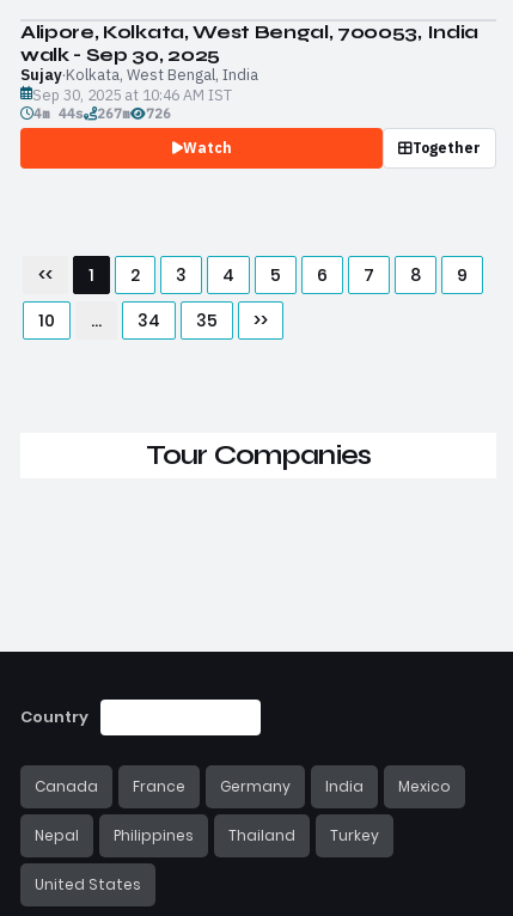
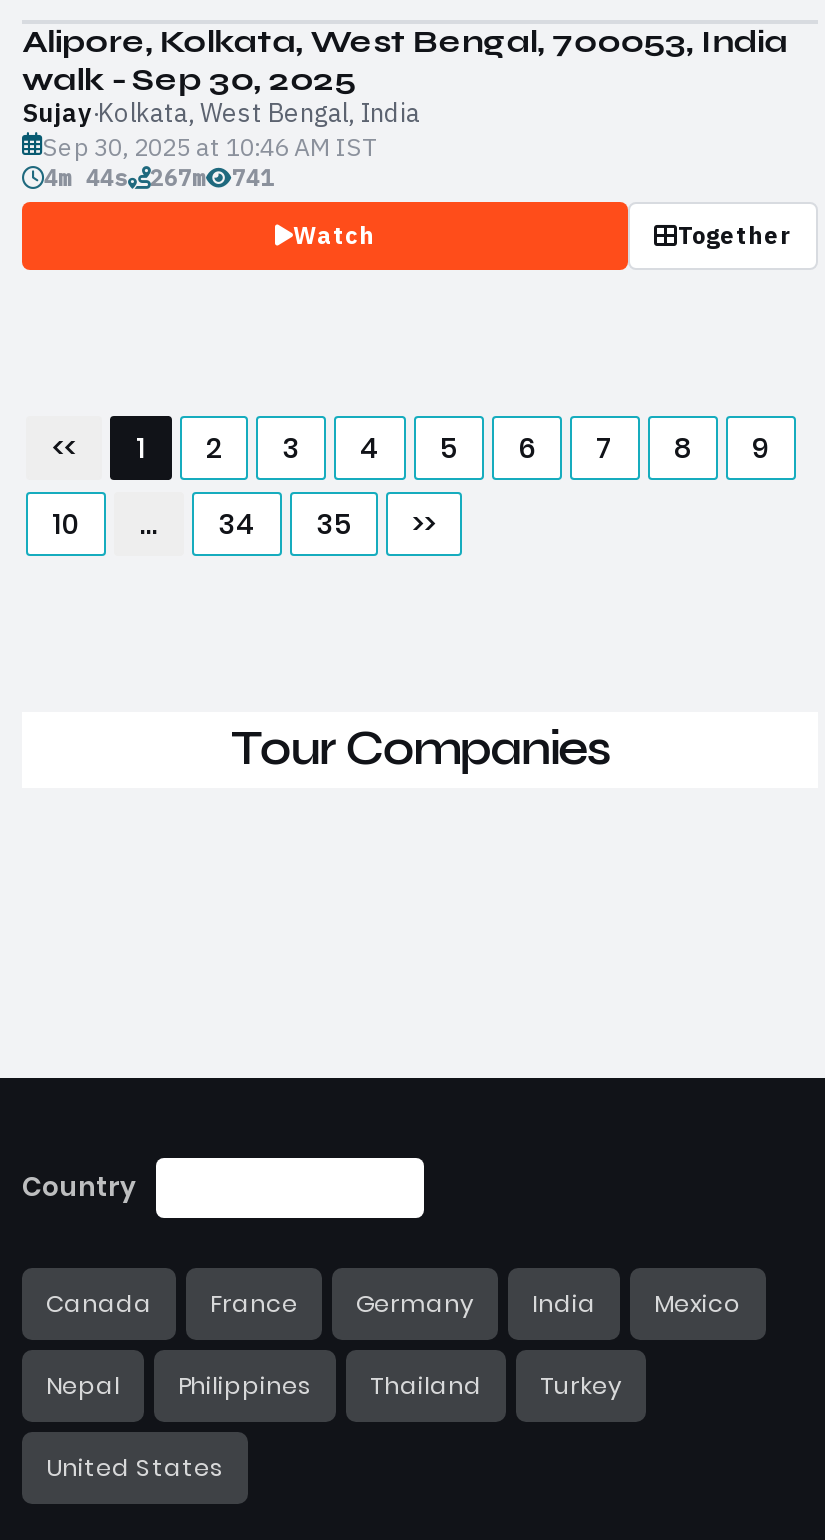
- 4m 44s 267m 726
+ 4m 44s 267m 741
